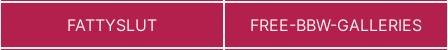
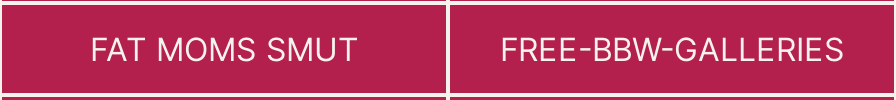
- FATTYSLUT
+ FAT MOMS SMUT
